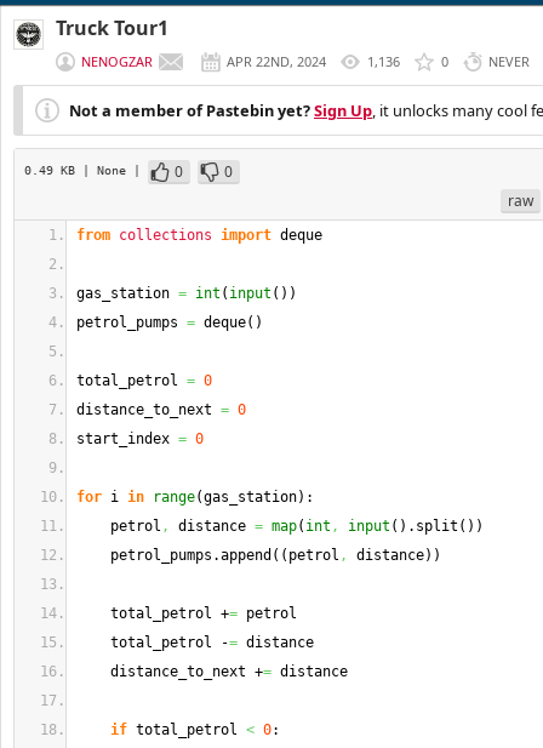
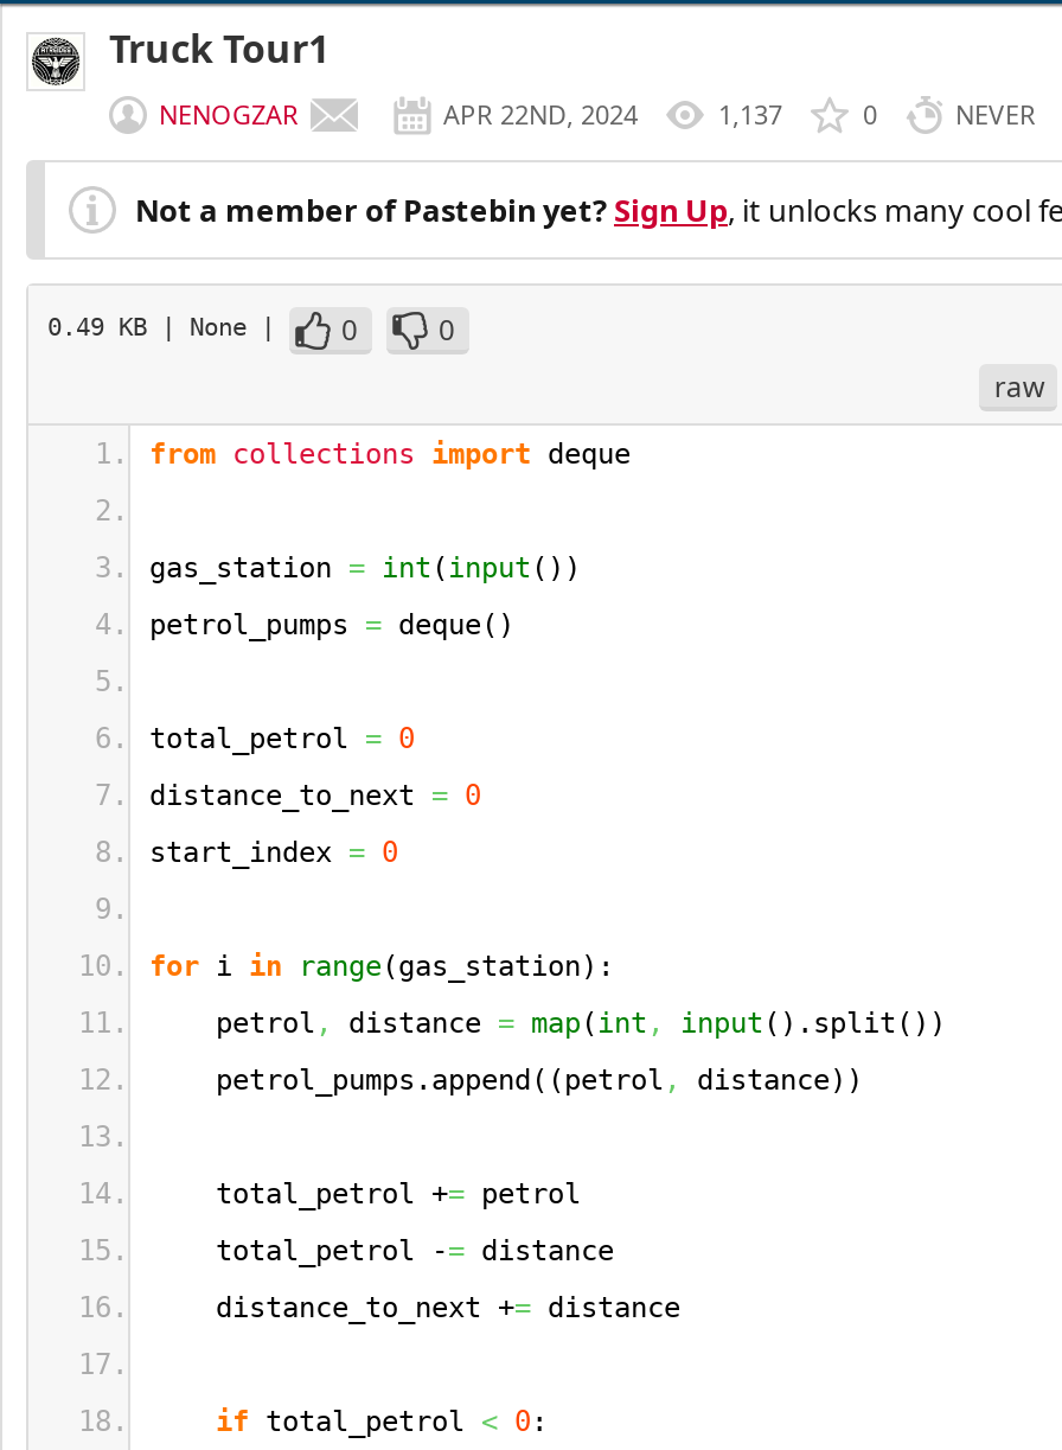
- 1,136
+ 1,137
